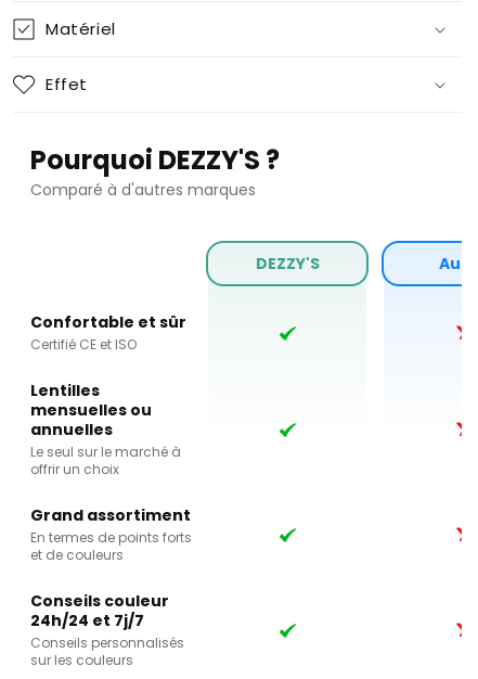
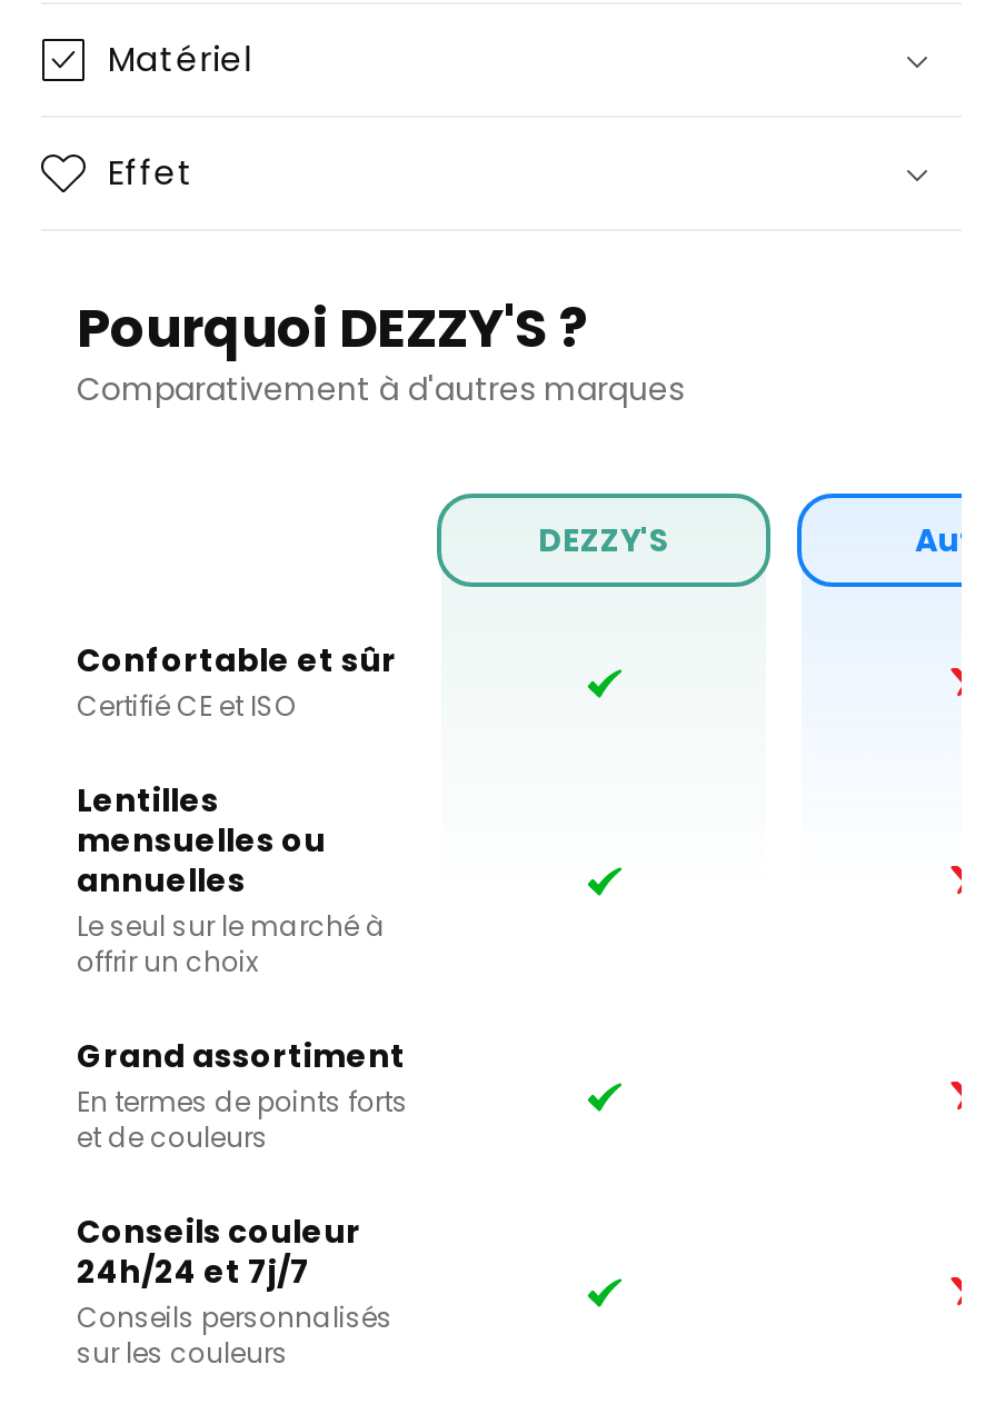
- Comparé à d'autres marques
+ Comparativement à d'autres marques
